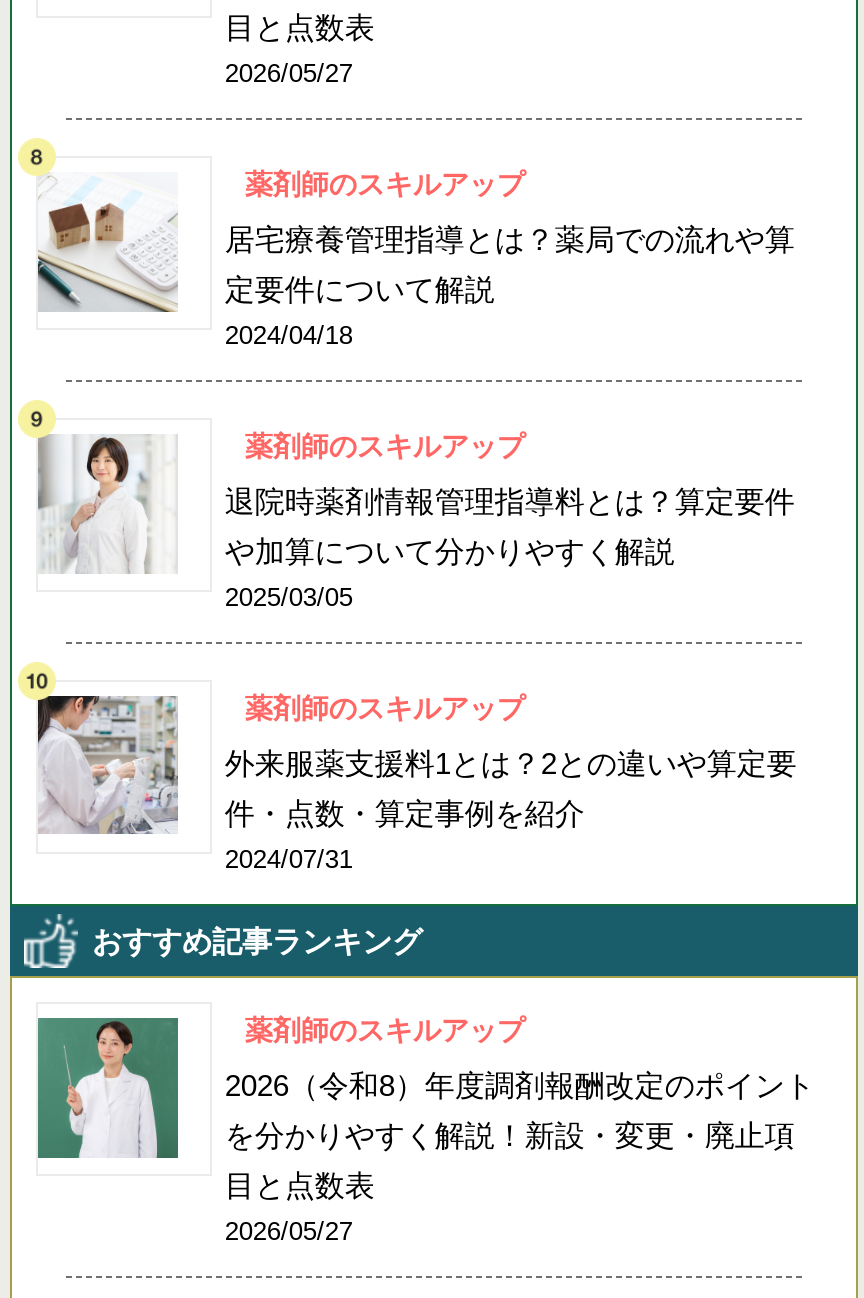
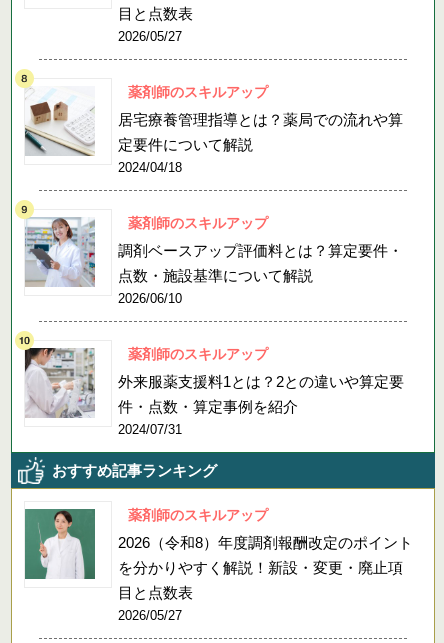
- [image]
- 退院時薬剤情報管理指導料とは？算定要件
+ [image]
+ 調剤ベースアップ評価料とは？算定要件・

- や加算について分かりやすく解説
- 2025/03/05
+ 点数・施設基準について解説
+ 2026/06/10
